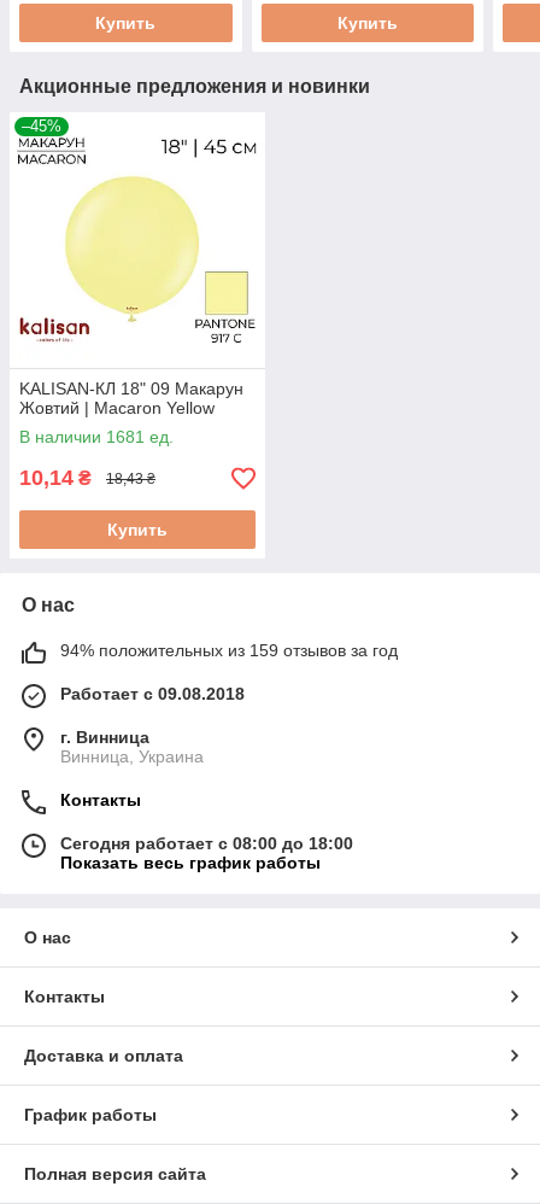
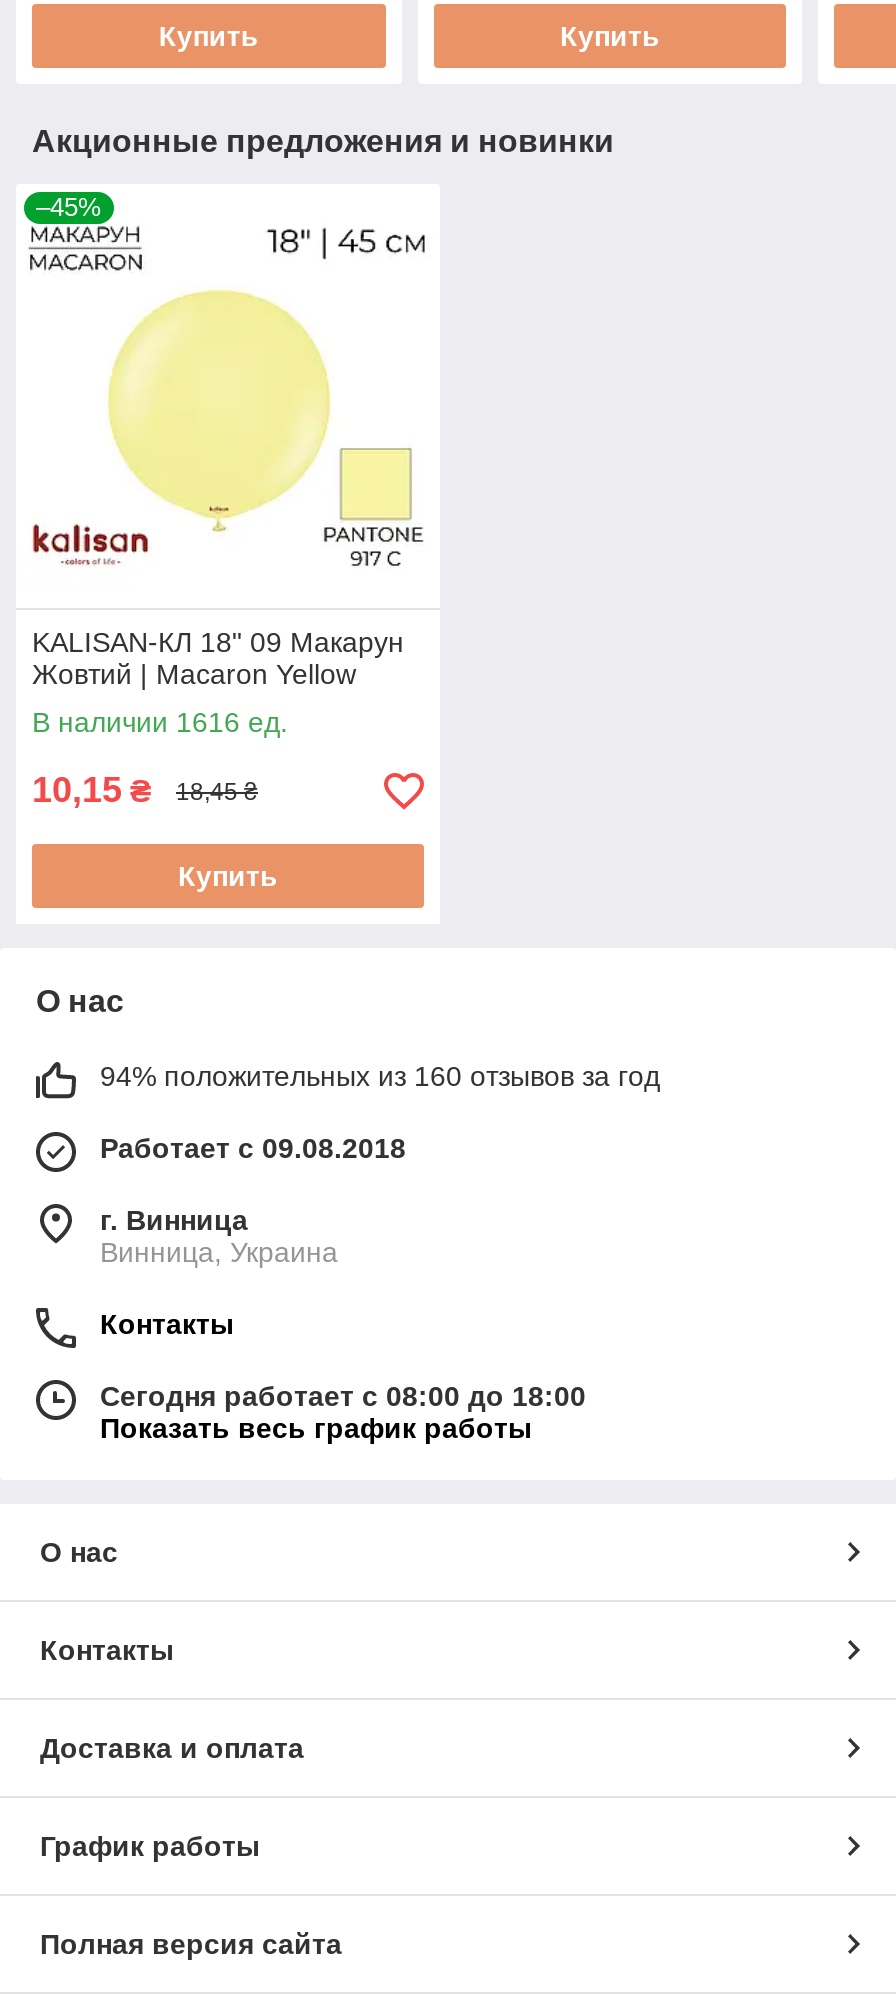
- В наличии 1681 ед.
+ В наличии 1616 ед.

- 10,14 ₴
+ 10,15 ₴

- 18,43 ₴
+ 18,45 ₴

- 94% положительных из 159 отзывов за год
+ 94% положительных из 160 отзывов за год
